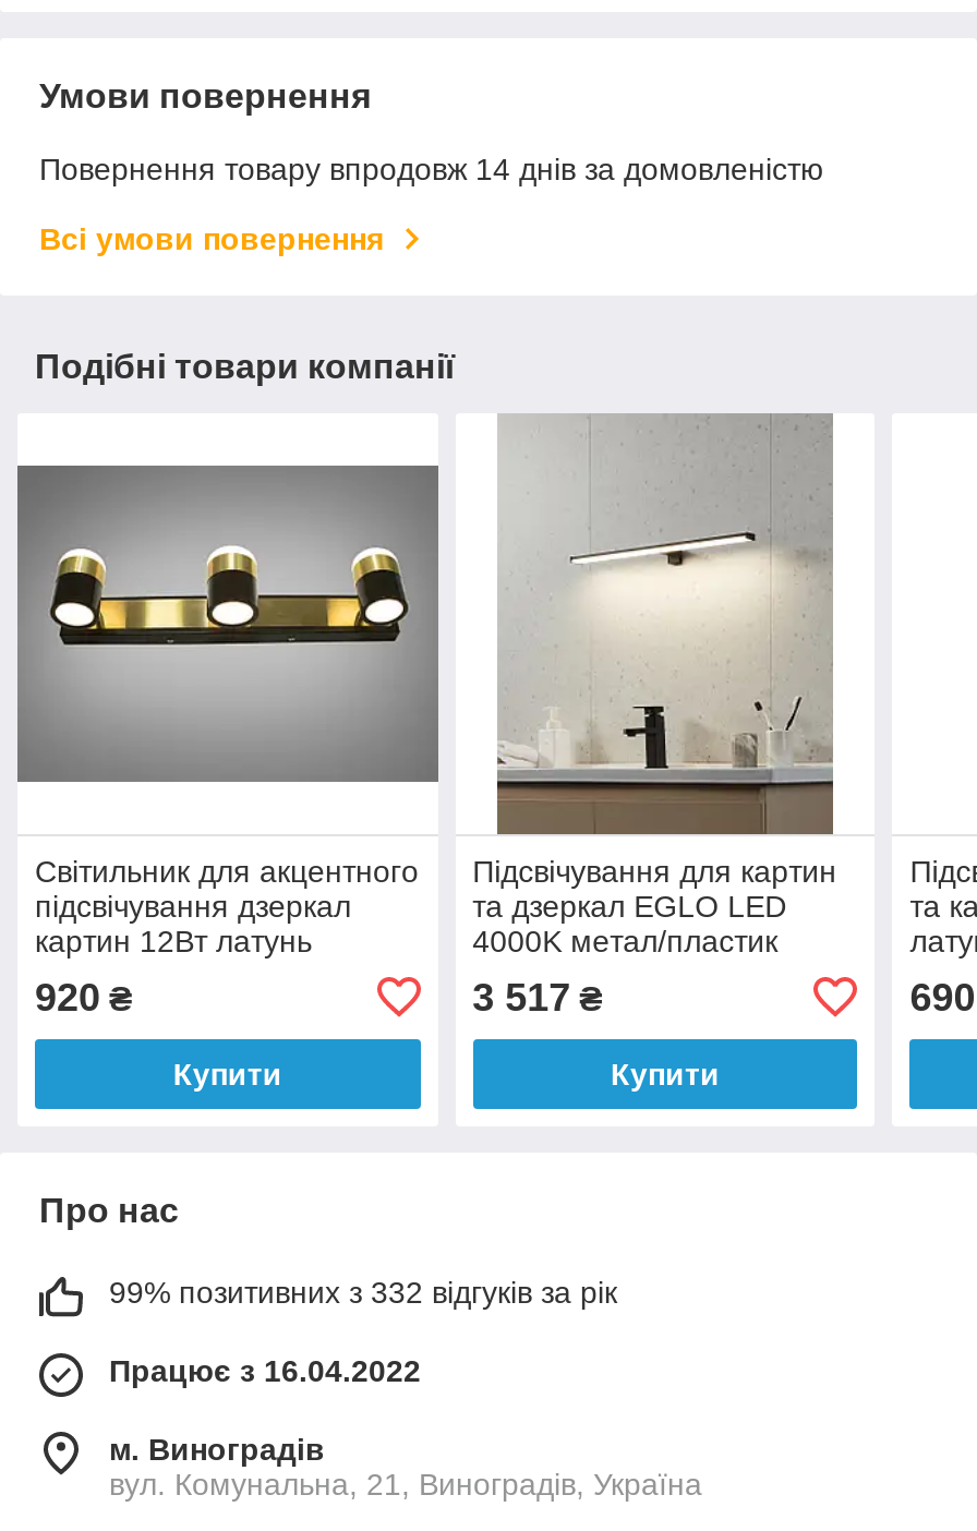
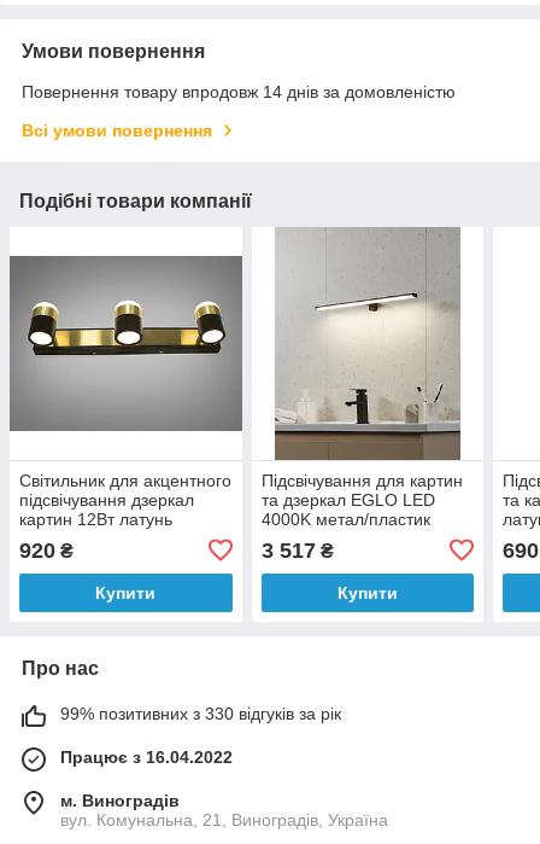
- 99% позитивних з 332 відгуків за рік
+ 99% позитивних з 330 відгуків за рік
